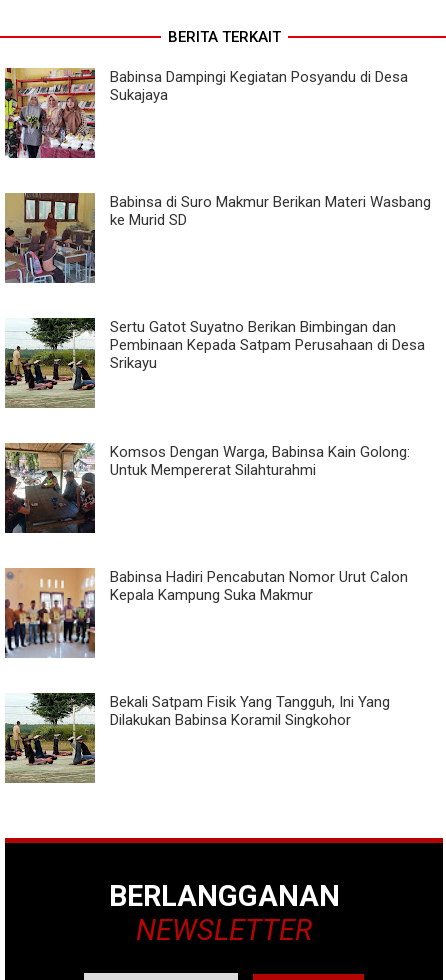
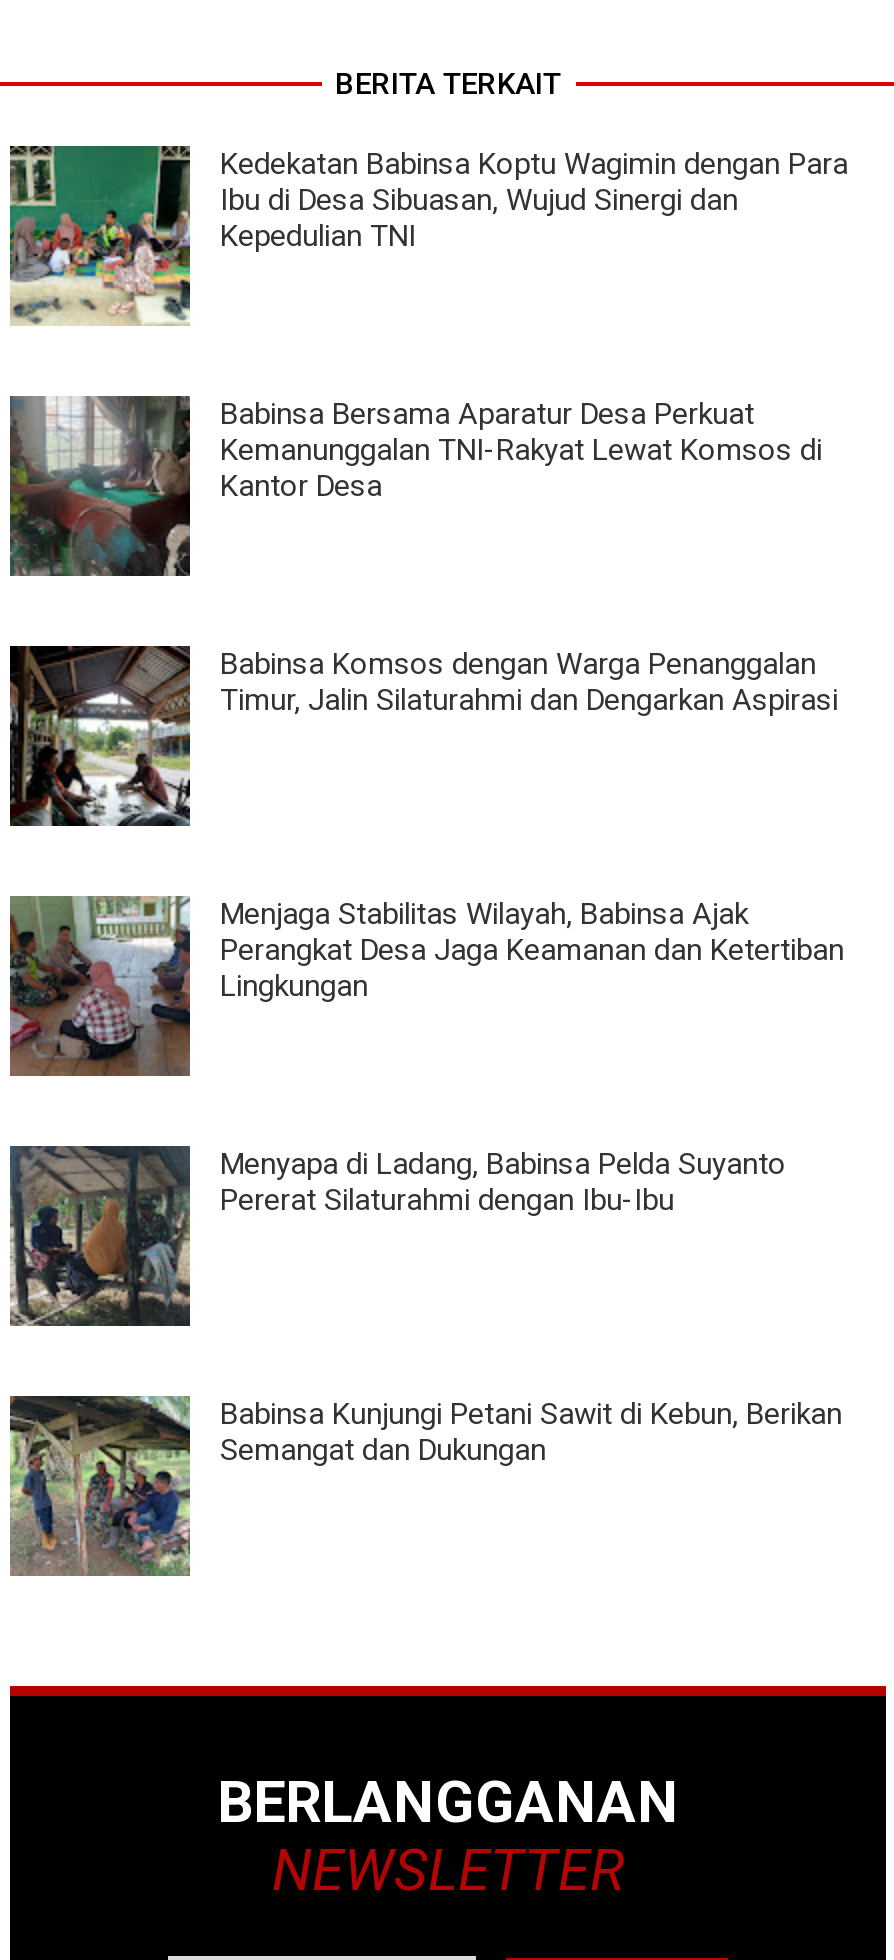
- [image]
- Babinsa Dampingi Kegiatan Posyandu di Desa
- Sukajaya
+ [image]
+ Kedekatan Babinsa Koptu Wagimin dengan Para
+ Ibu di Desa Sibuasan, Wujud Sinergi dan
+ Kepedulian TNI

- [image]
- Babinsa di Suro Makmur Berikan Materi Wasbang
- ke Murid SD
+ [image]
+ Babinsa Bersama Aparatur Desa Perkuat
+ Kemanunggalan TNI-Rakyat Lewat Komsos di
+ Kantor Desa

- [image]
- Sertu Gatot Suyatno Berikan Bimbingan dan
- Pembinaan Kepada Satpam Perusahaan di Desa
- Srikayu
+ [image]
+ Babinsa Komsos dengan Warga Penanggalan
+ Timur, Jalin Silaturahmi dan Dengarkan Aspirasi

- [image]
- Komsos Dengan Warga, Babinsa Kain Golong:
- Untuk Mempererat Silahturahmi
+ [image]
+ Menjaga Stabilitas Wilayah, Babinsa Ajak
+ Perangkat Desa Jaga Keamanan dan Ketertiban
+ Lingkungan

- [image]
- Babinsa Hadiri Pencabutan Nomor Urut Calon
- Kepala Kampung Suka Makmur
+ [image]
+ Menyapa di Ladang, Babinsa Pelda Suyanto
+ Pererat Silaturahmi dengan Ibu-Ibu

- [image]
- Bekali Satpam Fisik Yang Tangguh, Ini Yang
- Dilakukan Babinsa Koramil Singkohor
+ [image]
+ Babinsa Kunjungi Petani Sawit di Kebun, Berikan
+ Semangat dan Dukungan
